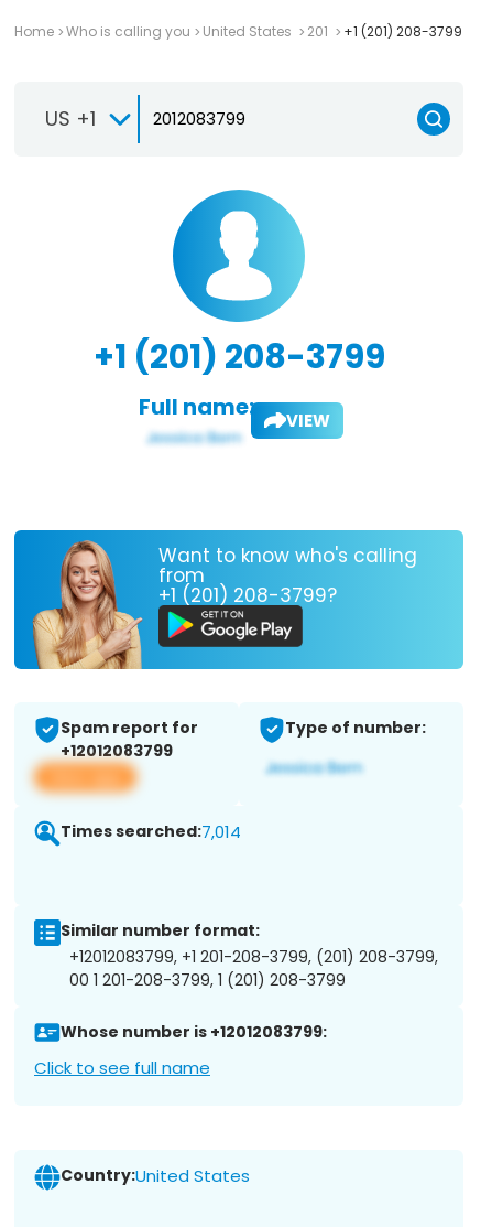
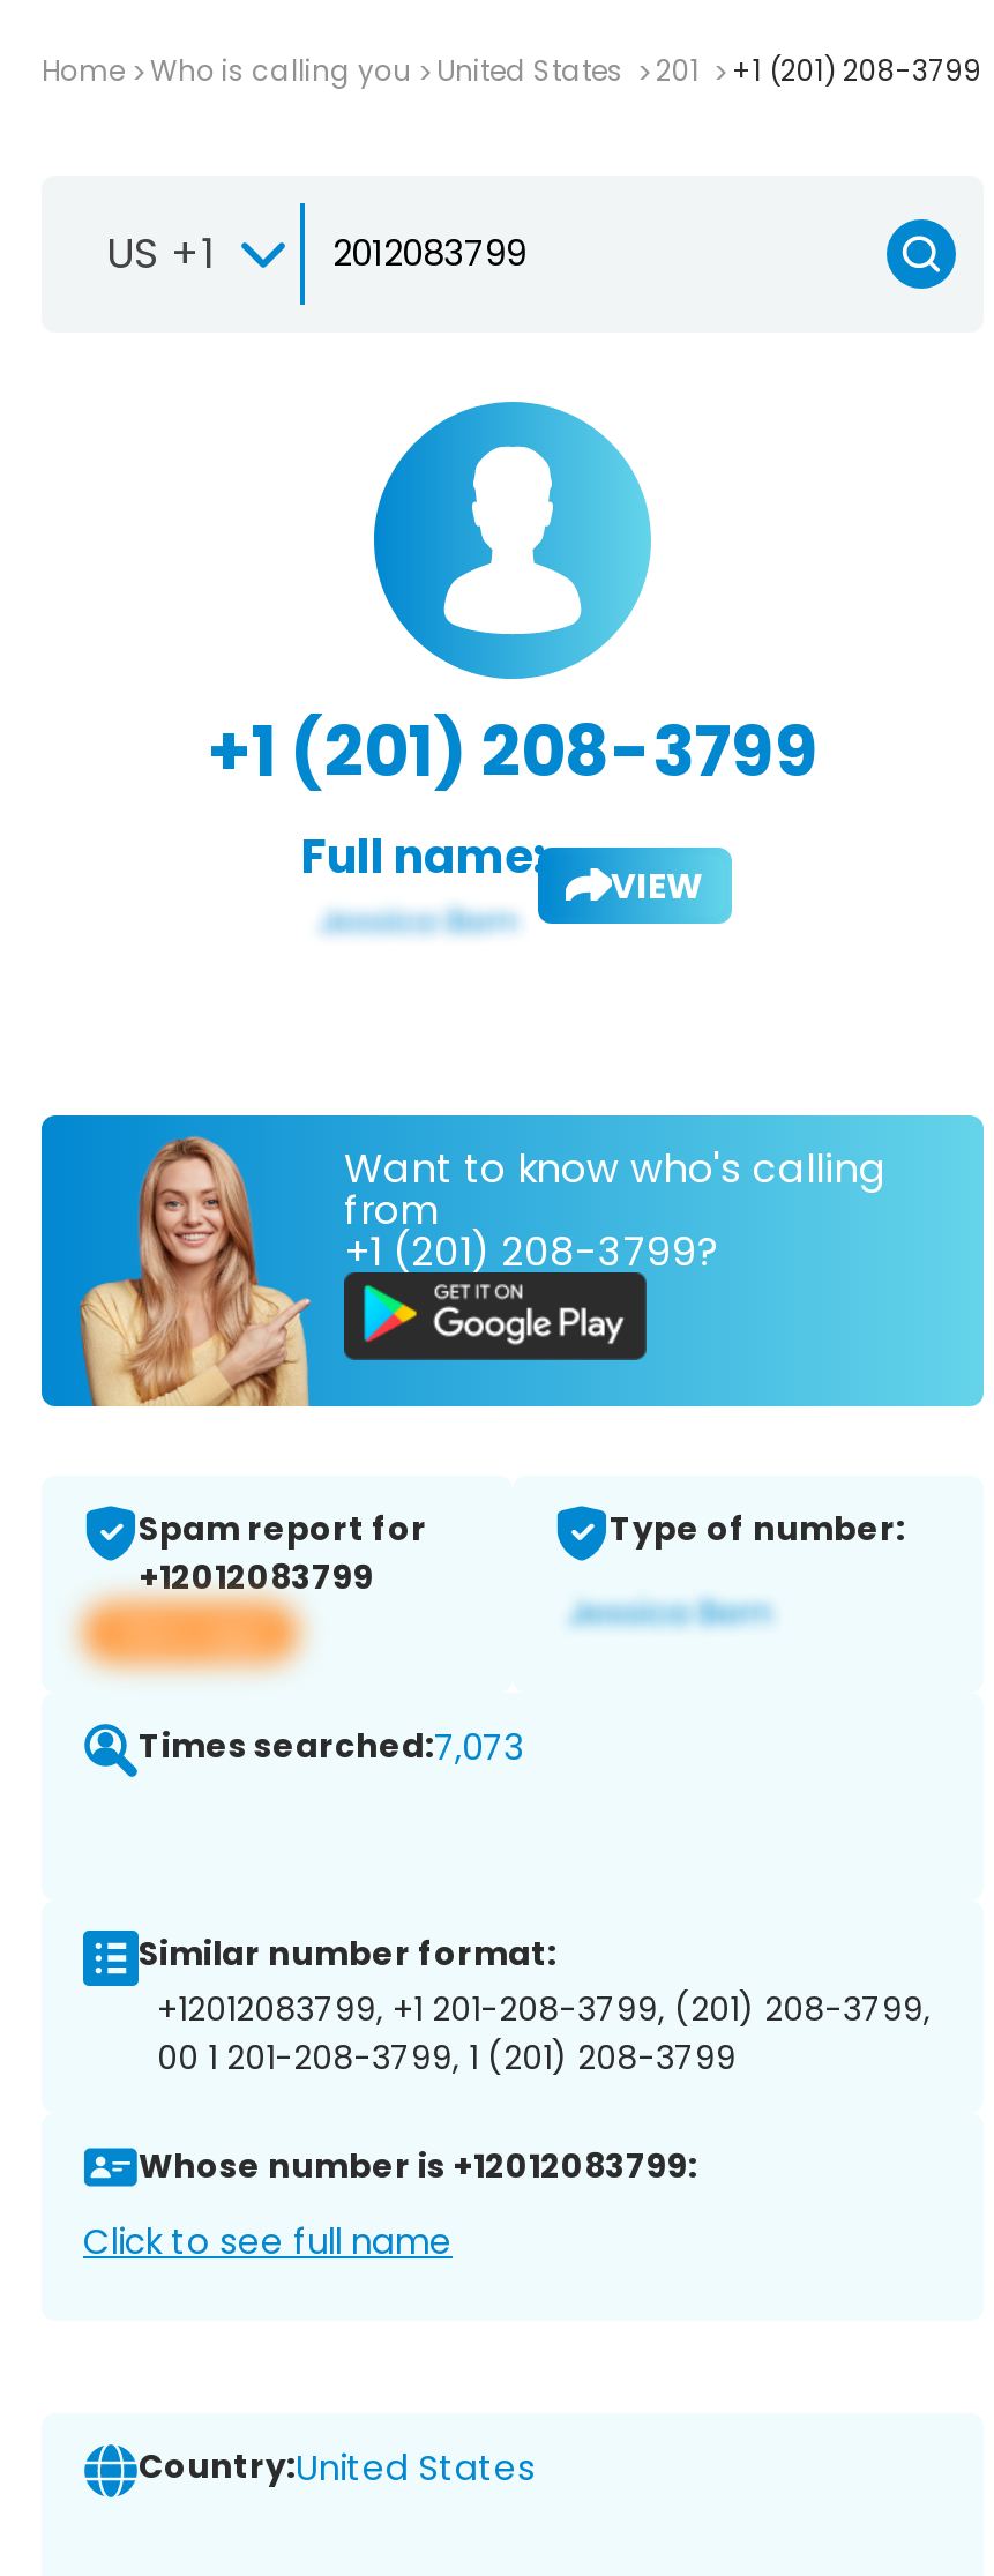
- Times searched:7,014
+ Times searched:7,073
